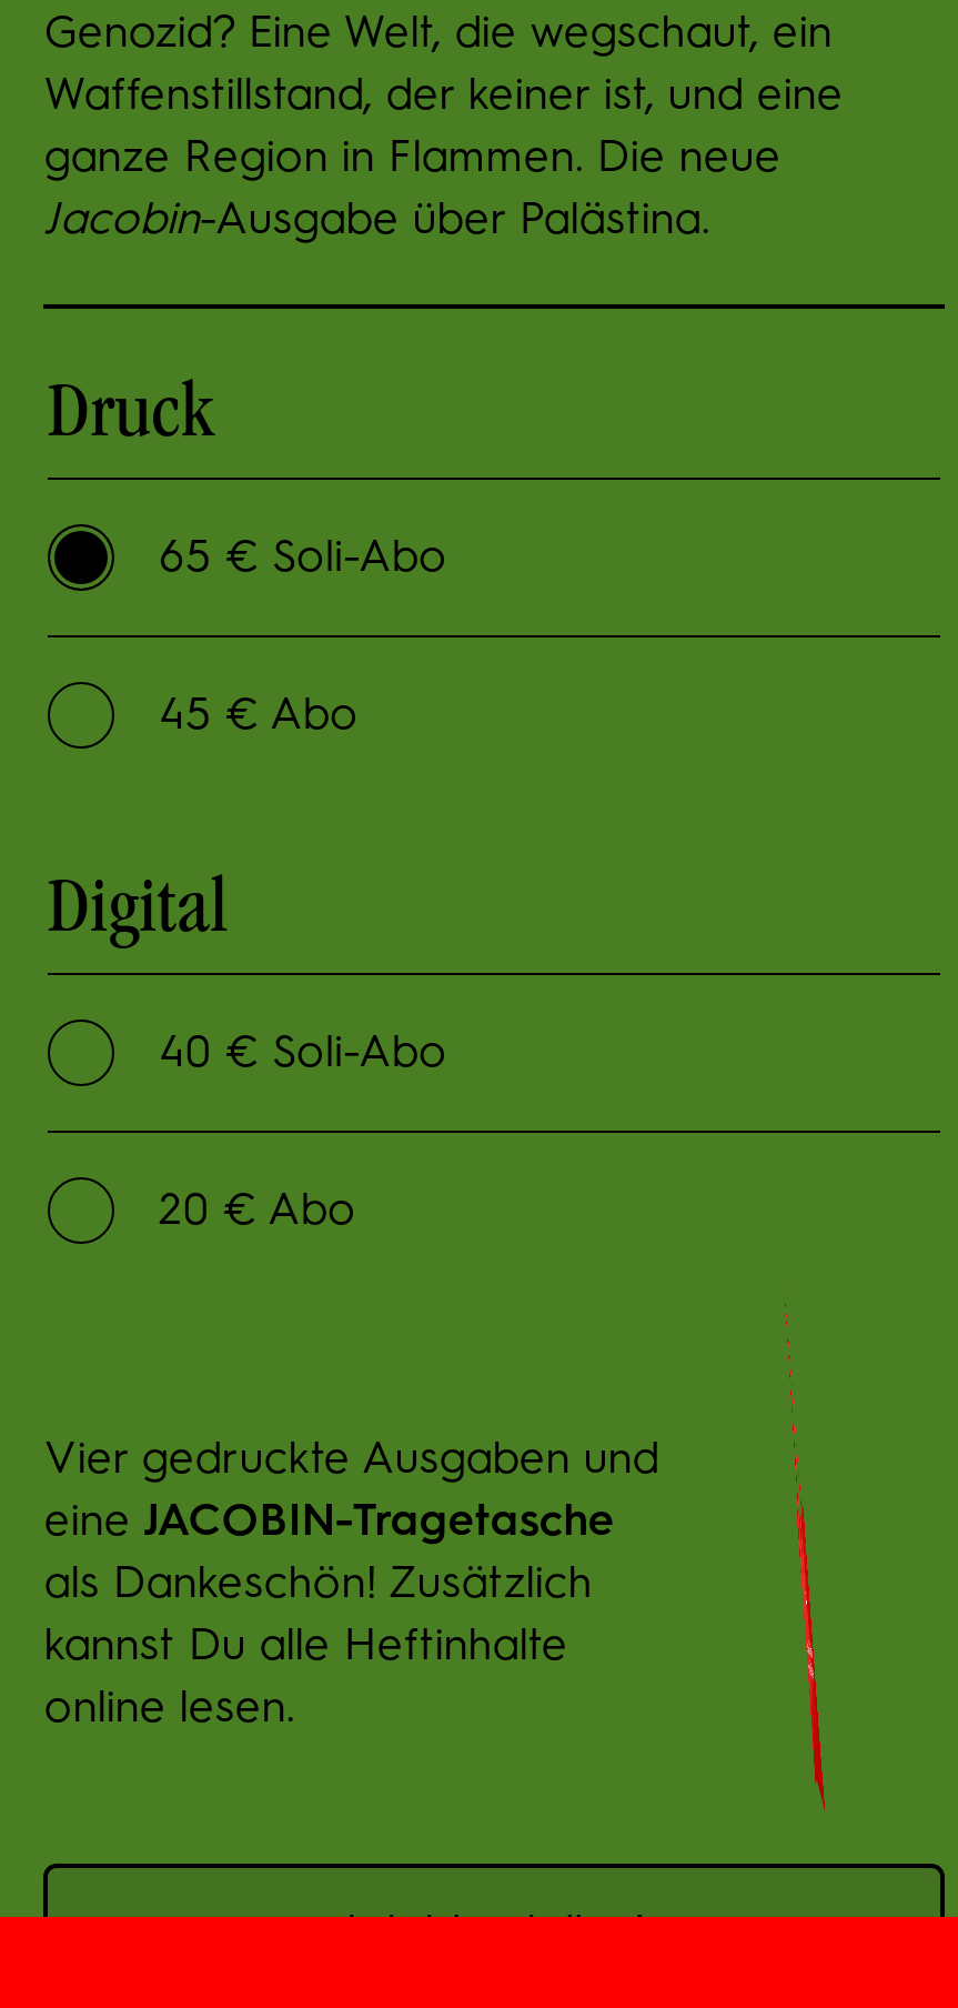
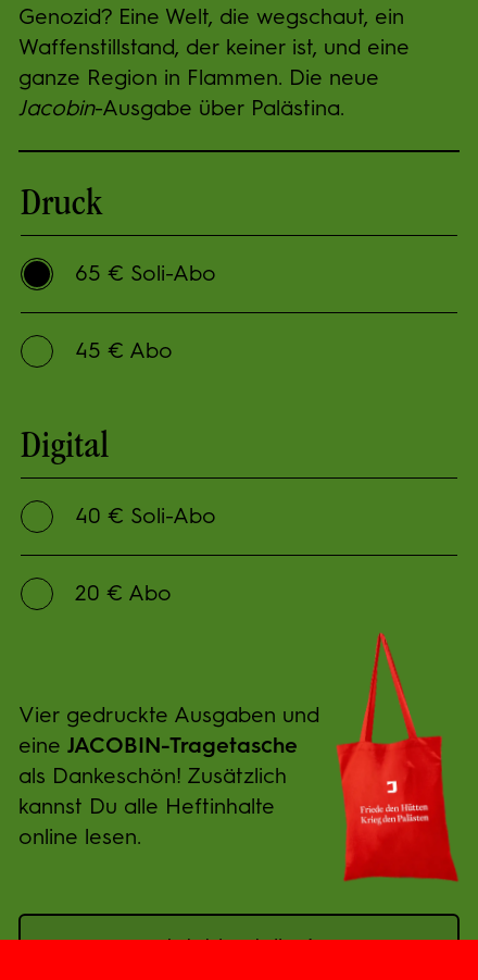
+ [image]
